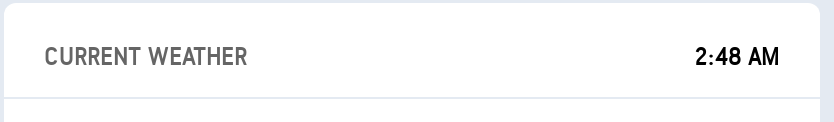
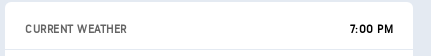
- 2:48 AM
+ 7:00 PM
